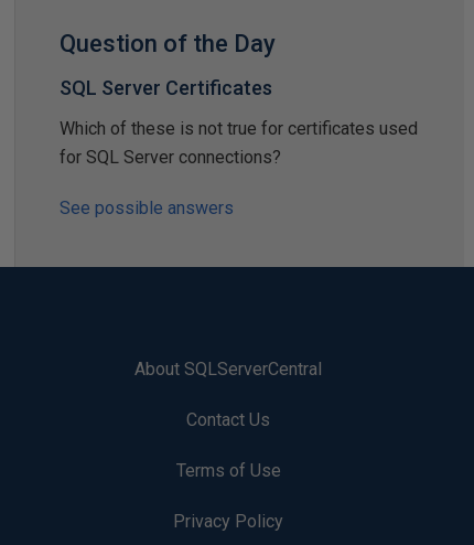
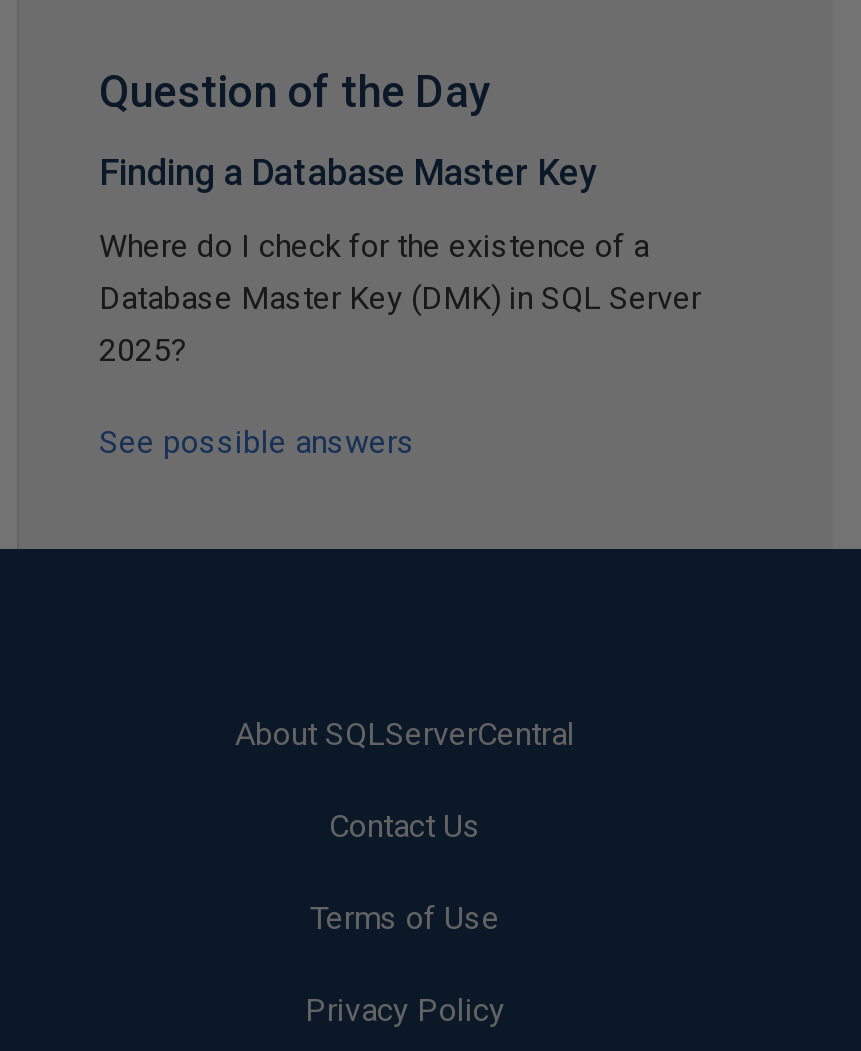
- SQL Server Certificates
+ Finding a Database Master Key

- Which of these is not true for certificates used
- for SQL Server connections?
+ Where do I check for the existence of a
+ Database Master Key (DMK) in SQL Server
+ 2025?
